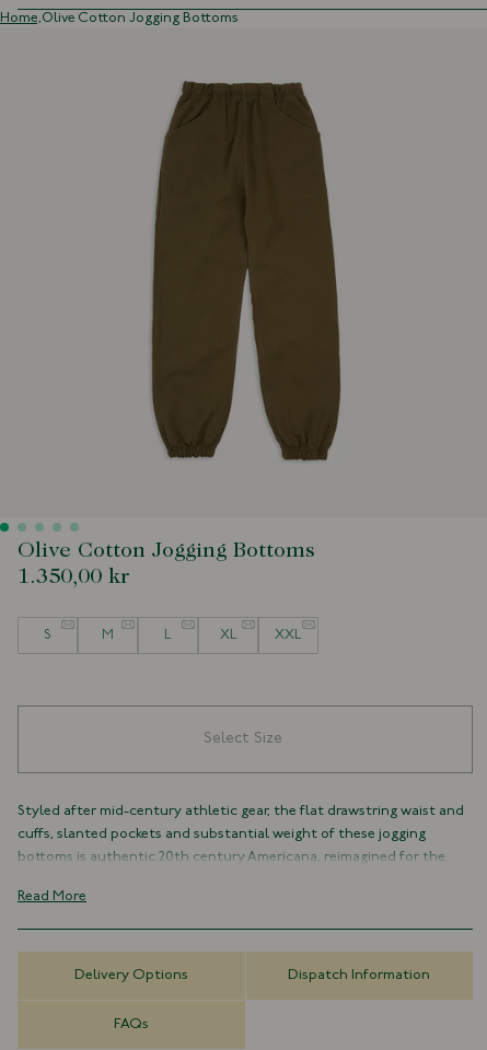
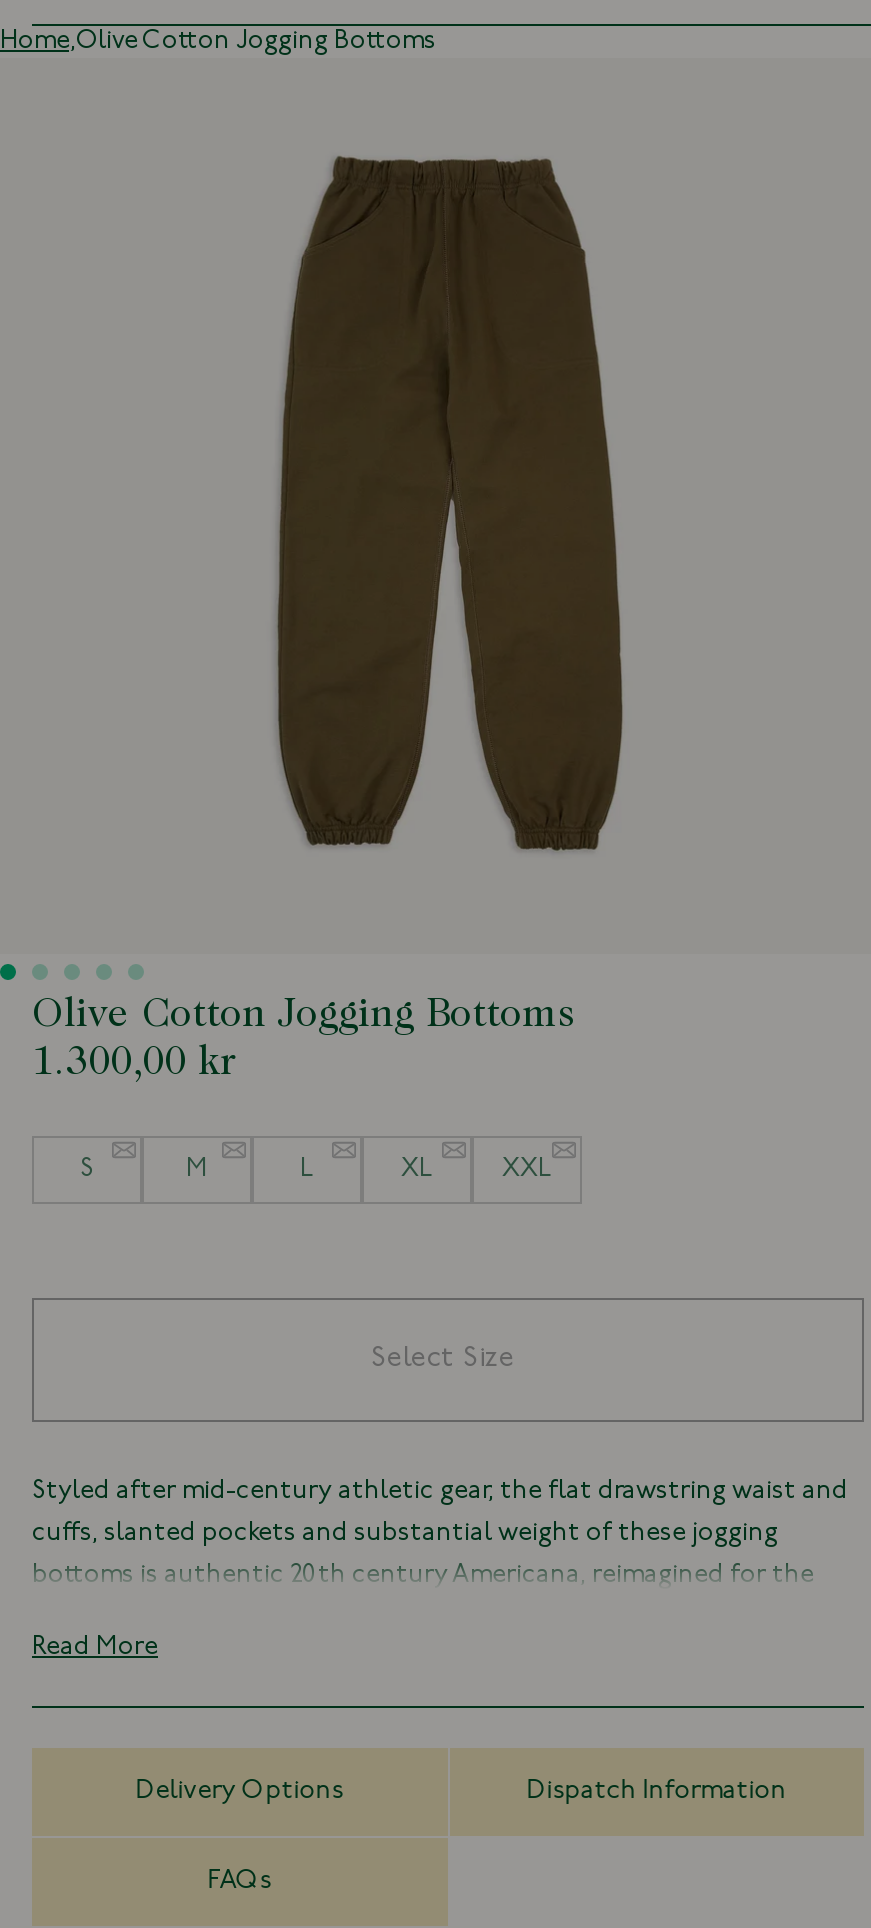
- 1.350,00 kr
+ 1.300,00 kr
